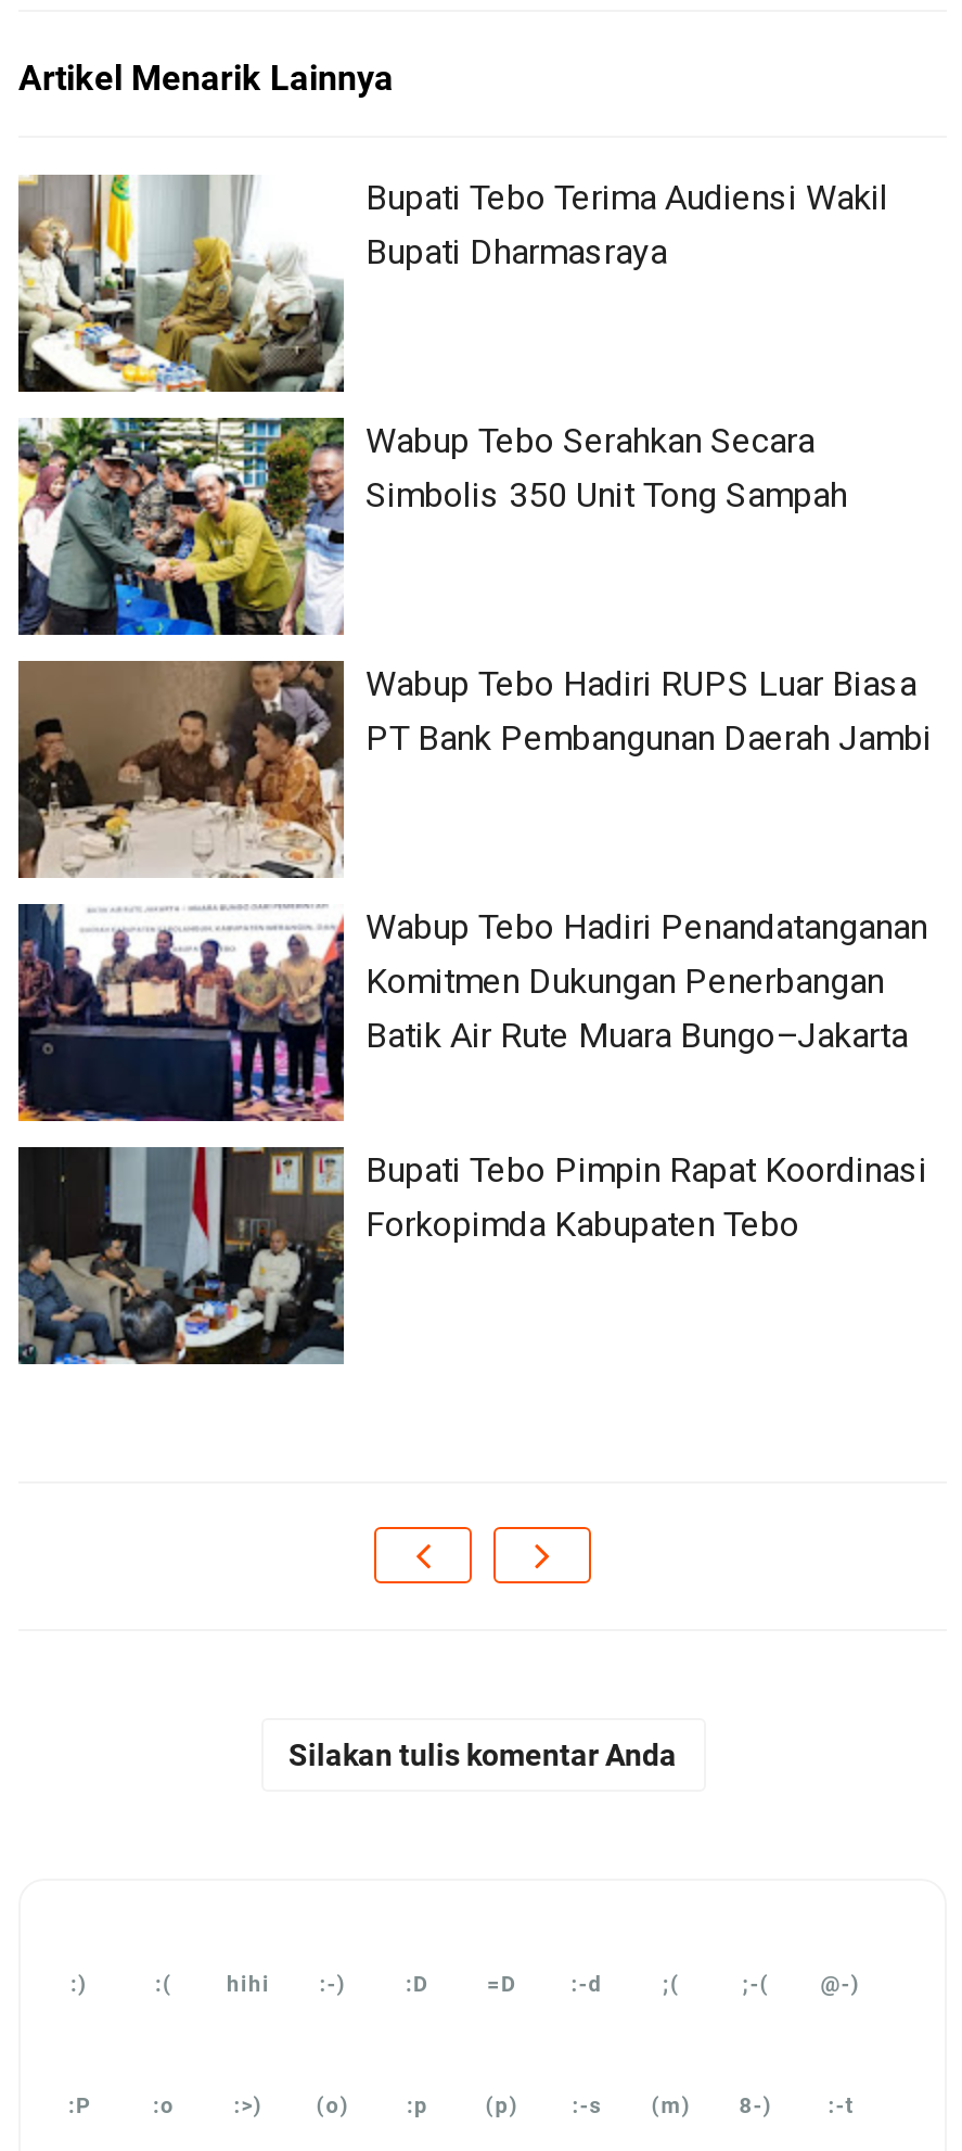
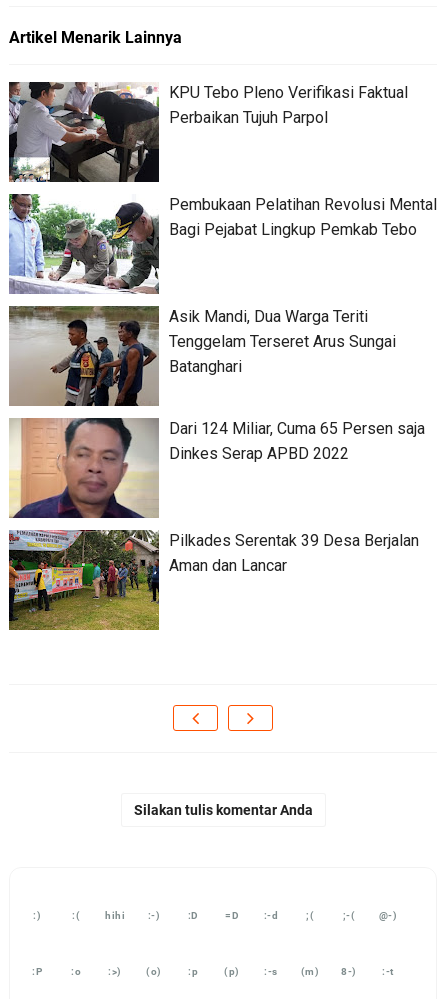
- [image]
- Bupati Tebo Terima Audiensi Wakil
- Bupati Dharmasraya
+ [image]
+ KPU Tebo Pleno Verifikasi Faktual
+ Perbaikan Tujuh Parpol

- [image]
- Wabup Tebo Serahkan Secara
- Simbolis 350 Unit Tong Sampah
+ [image]
+ Pembukaan Pelatihan Revolusi Mental
+ Bagi Pejabat Lingkup Pemkab Tebo

- [image]
- Wabup Tebo Hadiri RUPS Luar Biasa
- PT Bank Pembangunan Daerah Jambi
+ [image]
+ Asik Mandi, Dua Warga Teriti
+ Tenggelam Terseret Arus Sungai
+ Batanghari

- [image]
- Wabup Tebo Hadiri Penandatanganan
- Komitmen Dukungan Penerbangan
- Batik Air Rute Muara Bungo–Jakarta
+ [image]
+ Dari 124 Miliar, Cuma 65 Persen saja
+ Dinkes Serap APBD 2022

- [image]
- Bupati Tebo Pimpin Rapat Koordinasi
- Forkopimda Kabupaten Tebo
+ [image]
+ Pilkades Serentak 39 Desa Berjalan
+ Aman dan Lancar
